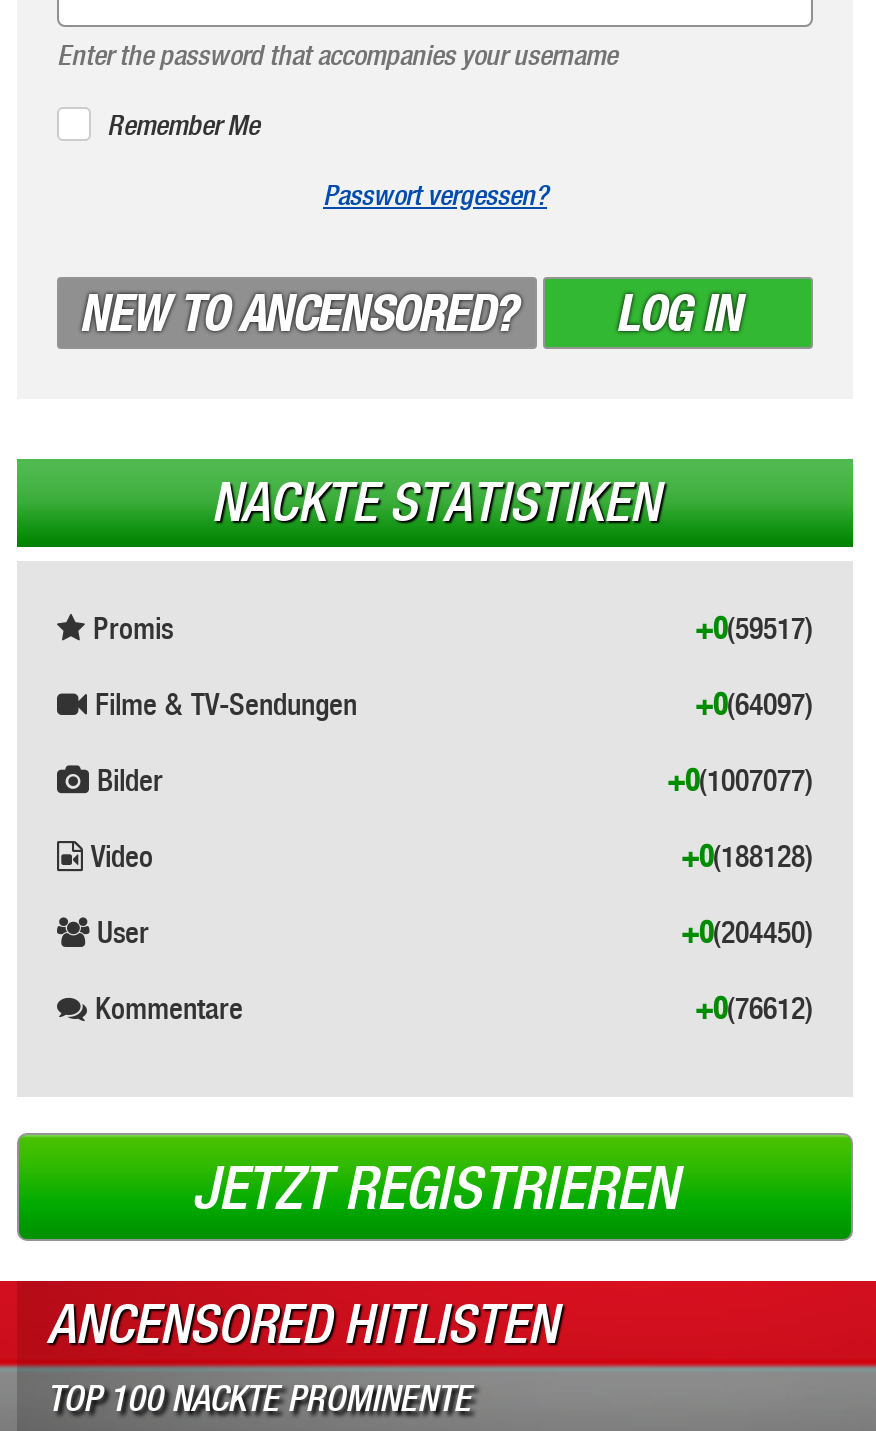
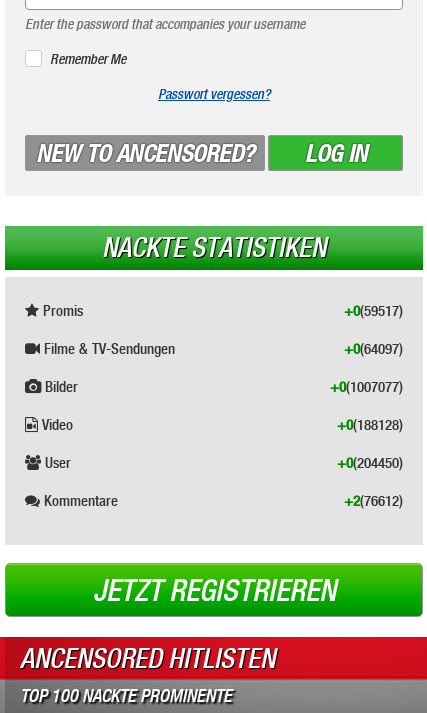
- +0 (76612)
+ +2 (76612)
